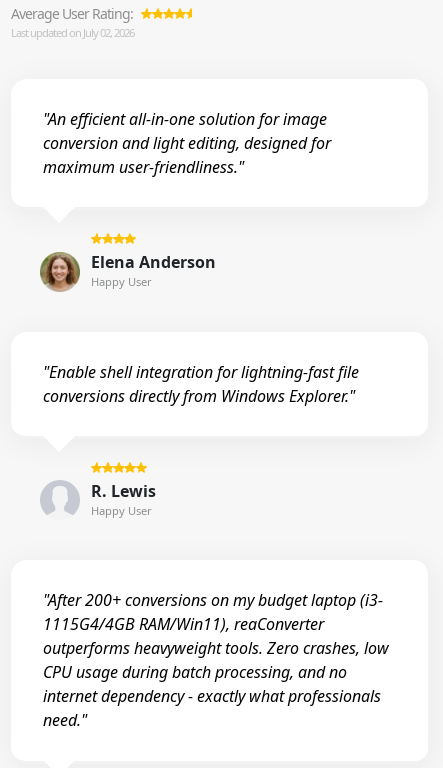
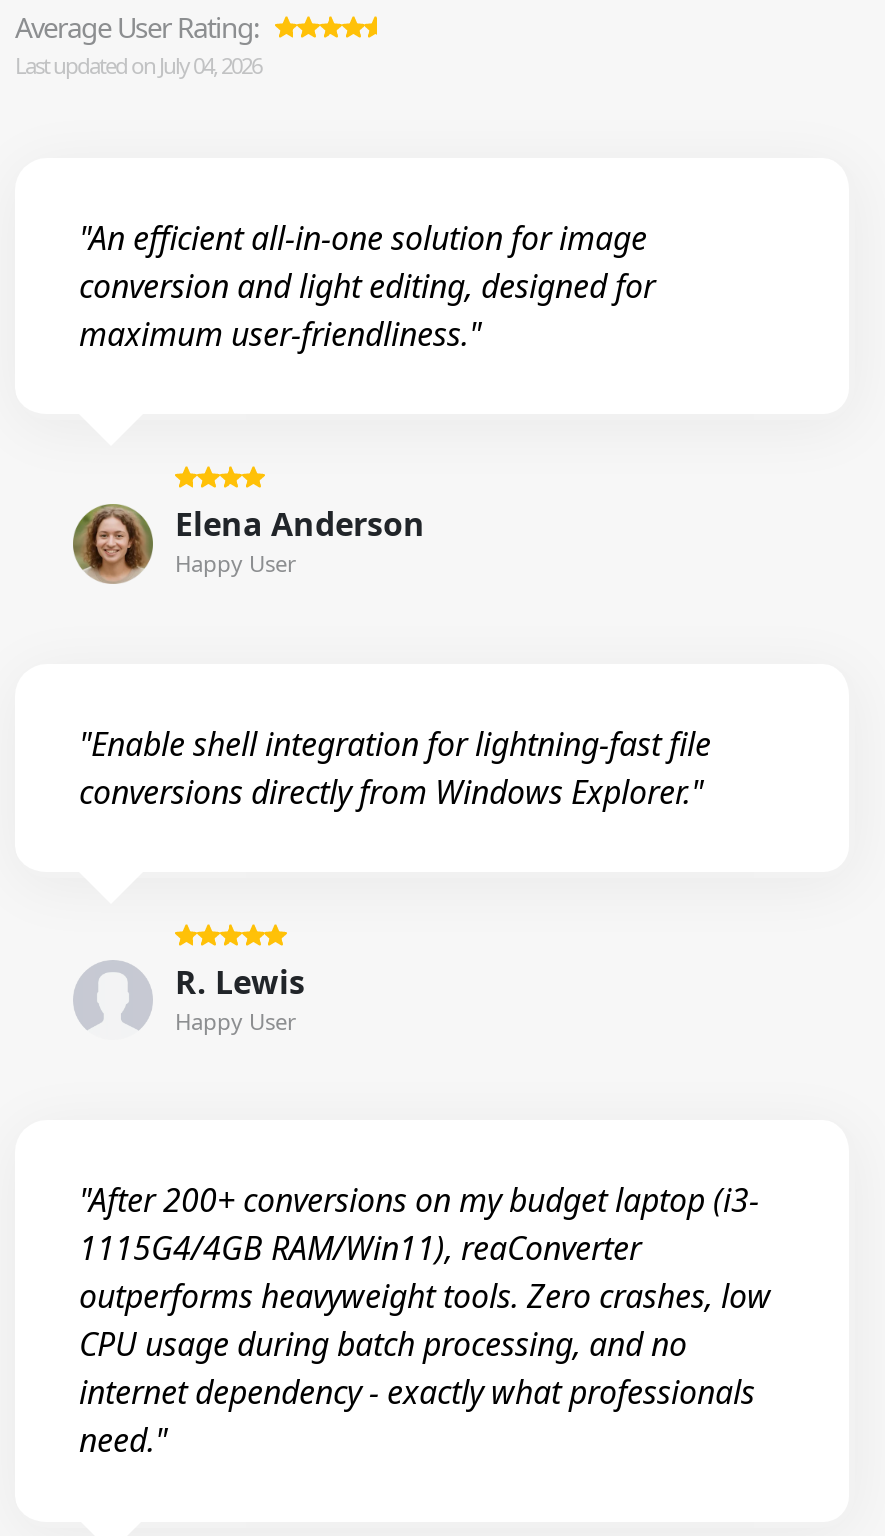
- Last updated on July 02, 2026
+ Last updated on July 04, 2026
